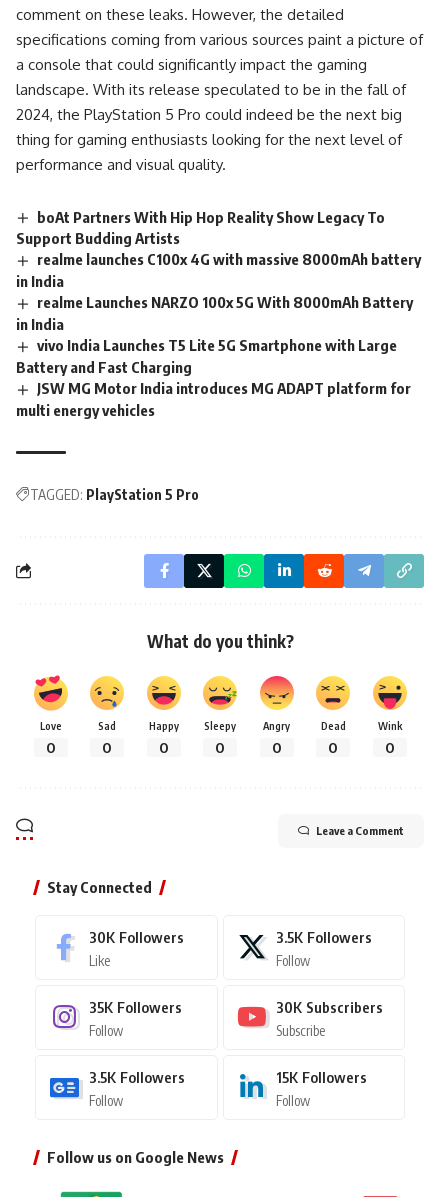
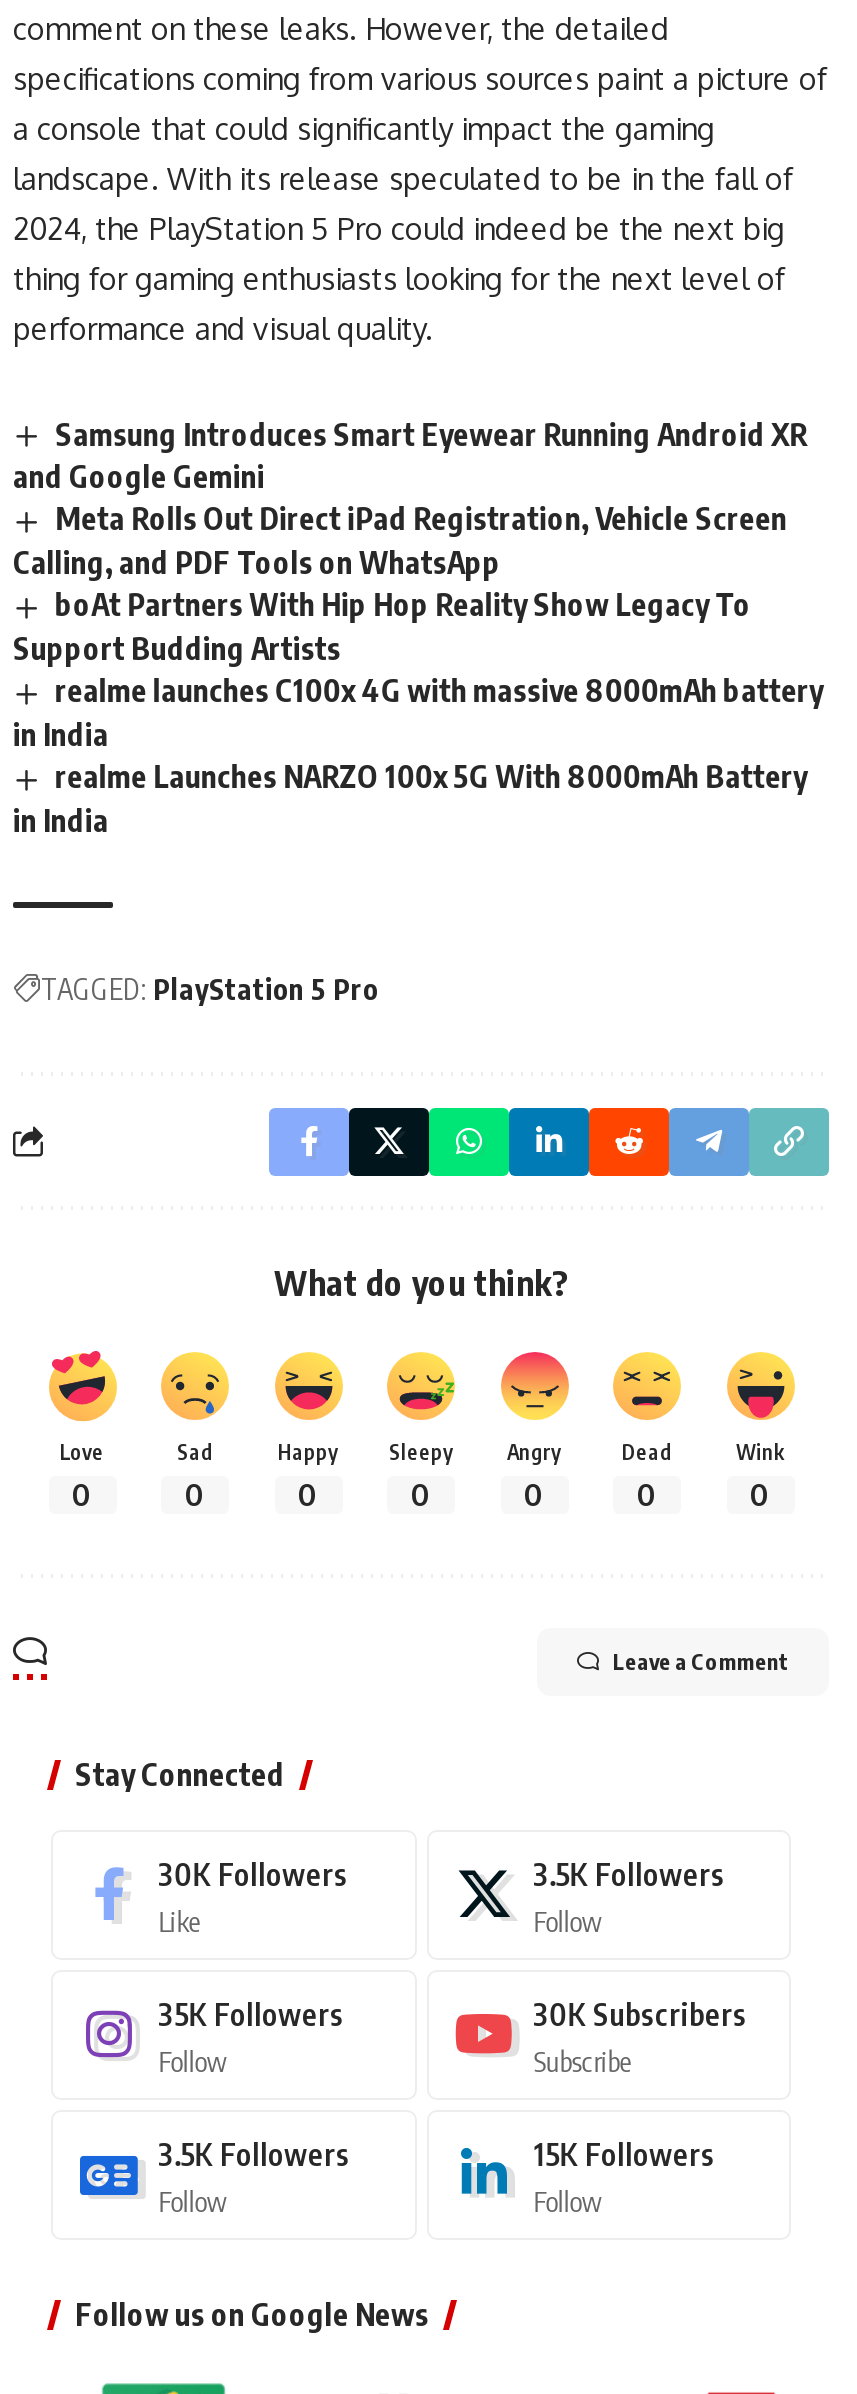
+ Samsung Introduces Smart Eyewear Running Android XR
+ and Google Gemini
+ Meta Rolls Out Direct iPad Registration, Vehicle Screen
+ Calling, and PDF Tools on WhatsApp

moved down: boAt Partners With Hip Hop Reality Show Legacy To | Support Budding Artists | realme launches C100x 4G with massive 8000mAh battery | in India | realme Launches NARZO 100x 5G With 8000mAh Battery | in India

- vivo India Launches T5 Lite 5G Smartphone with Large
- Battery and Fast Charging
- JSW MG Motor India introduces MG ADAPT platform for
- multi energy vehicles
